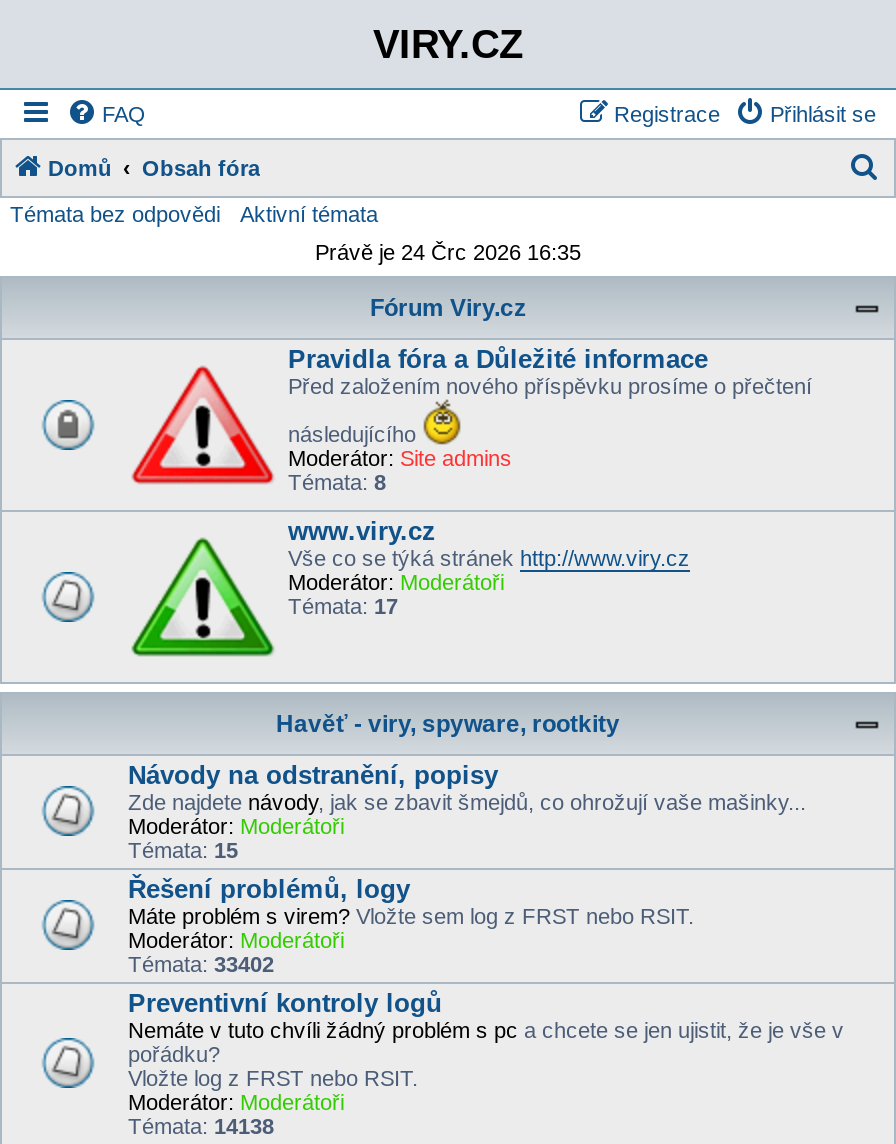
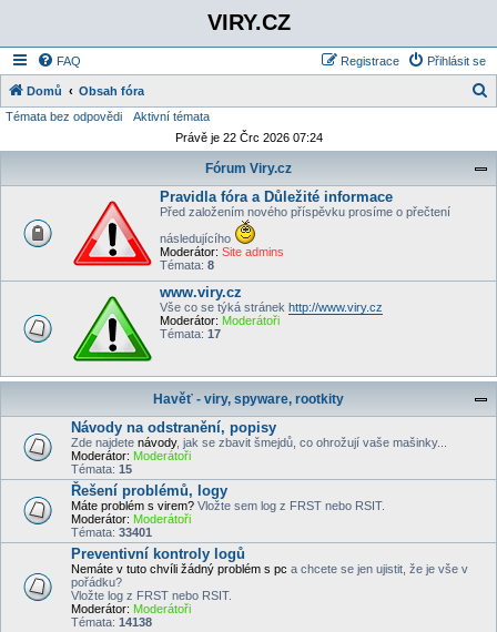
- Právě je 24 Črc 2026 16:35
+ Právě je 22 Črc 2026 07:24

- Témata: 33402
+ Témata: 33401
